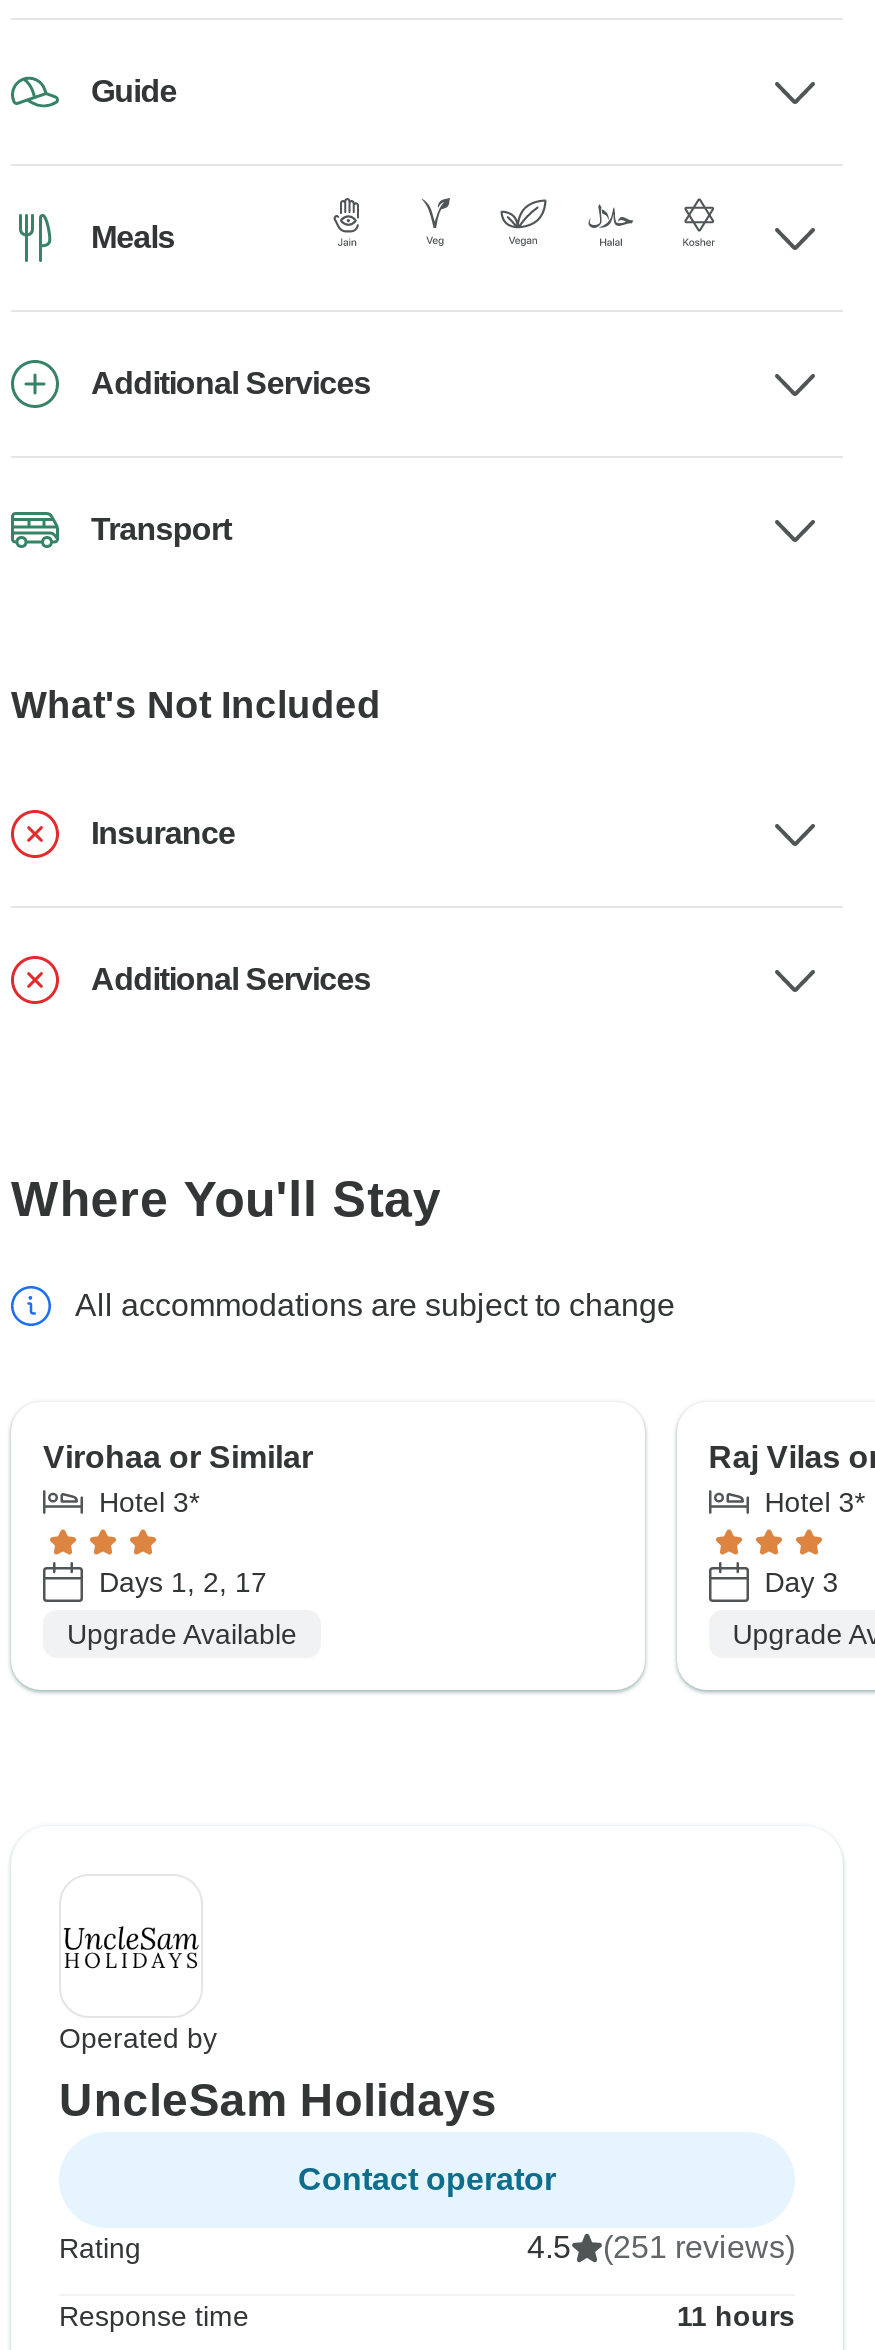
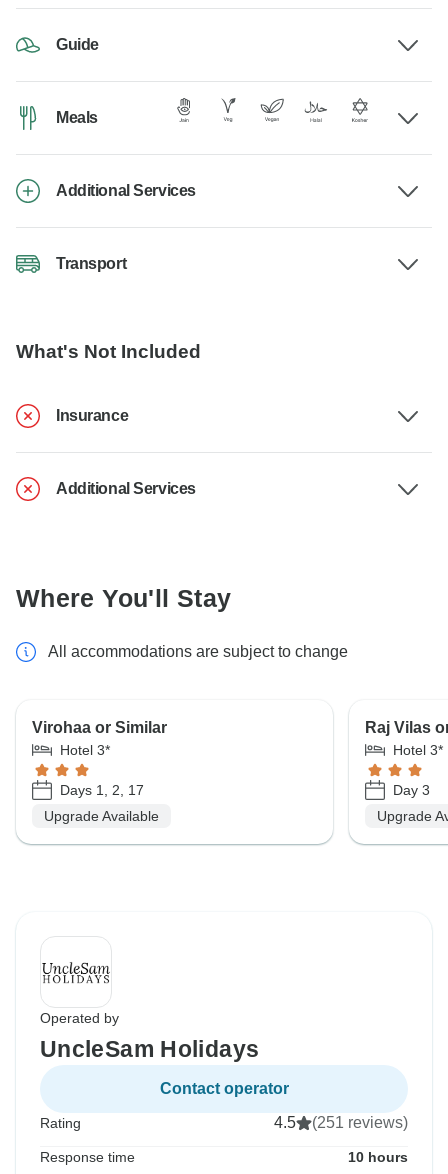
- 11 hours
+ 10 hours
